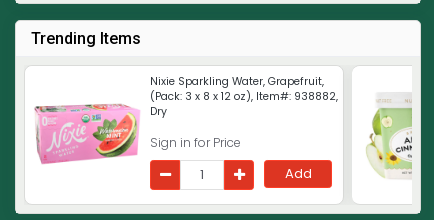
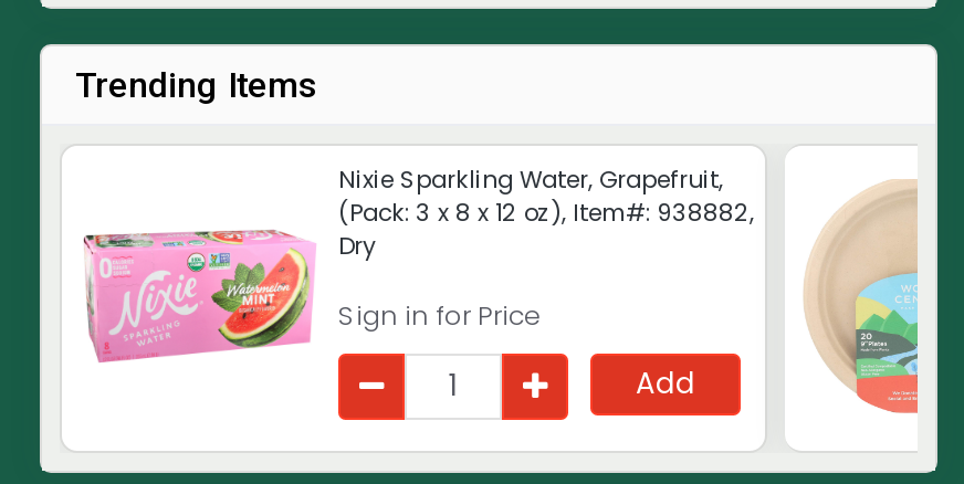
- [image]
+ [image]
